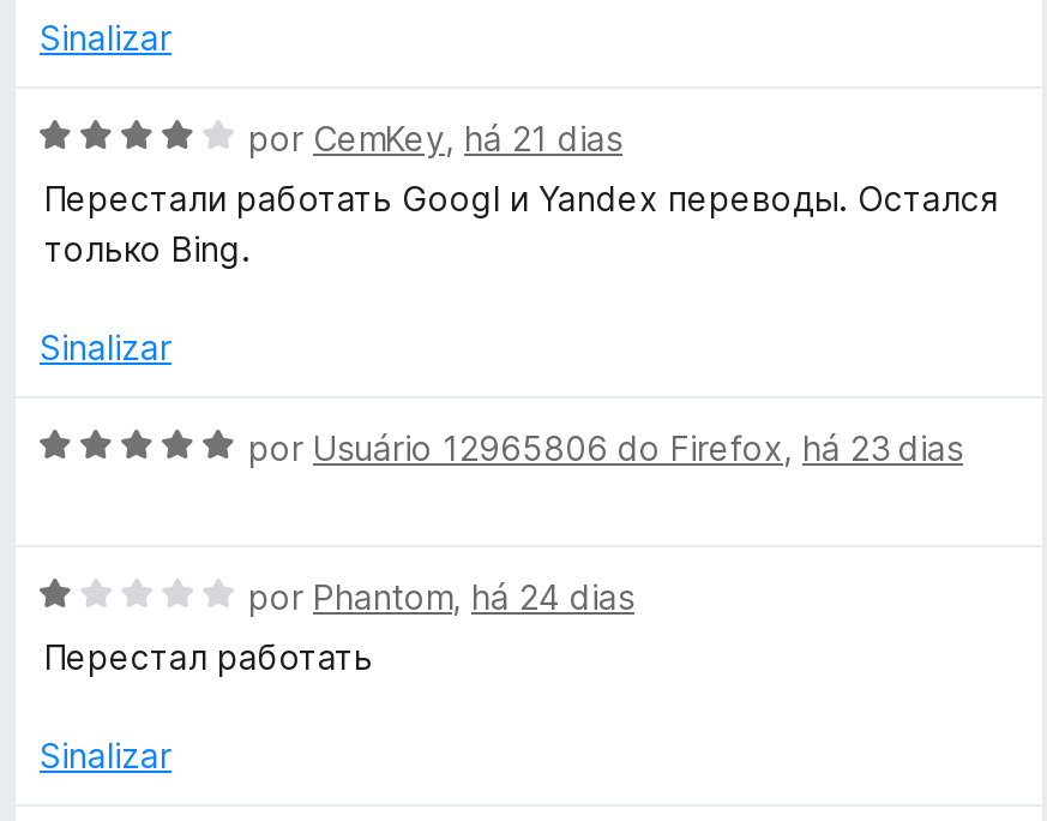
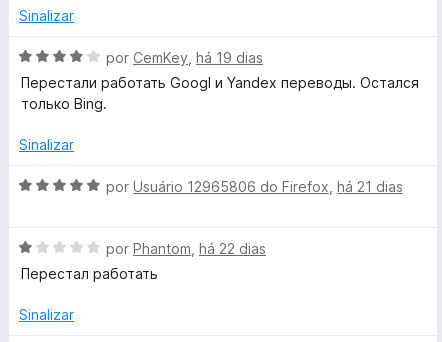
- por CemKey, há 21 dias
+ por CemKey, há 19 dias

- por Usuário 12965806 do Firefox, há 23 dias
+ por Usuário 12965806 do Firefox, há 21 dias

- por Phantom, há 24 dias
+ por Phantom, há 22 dias
